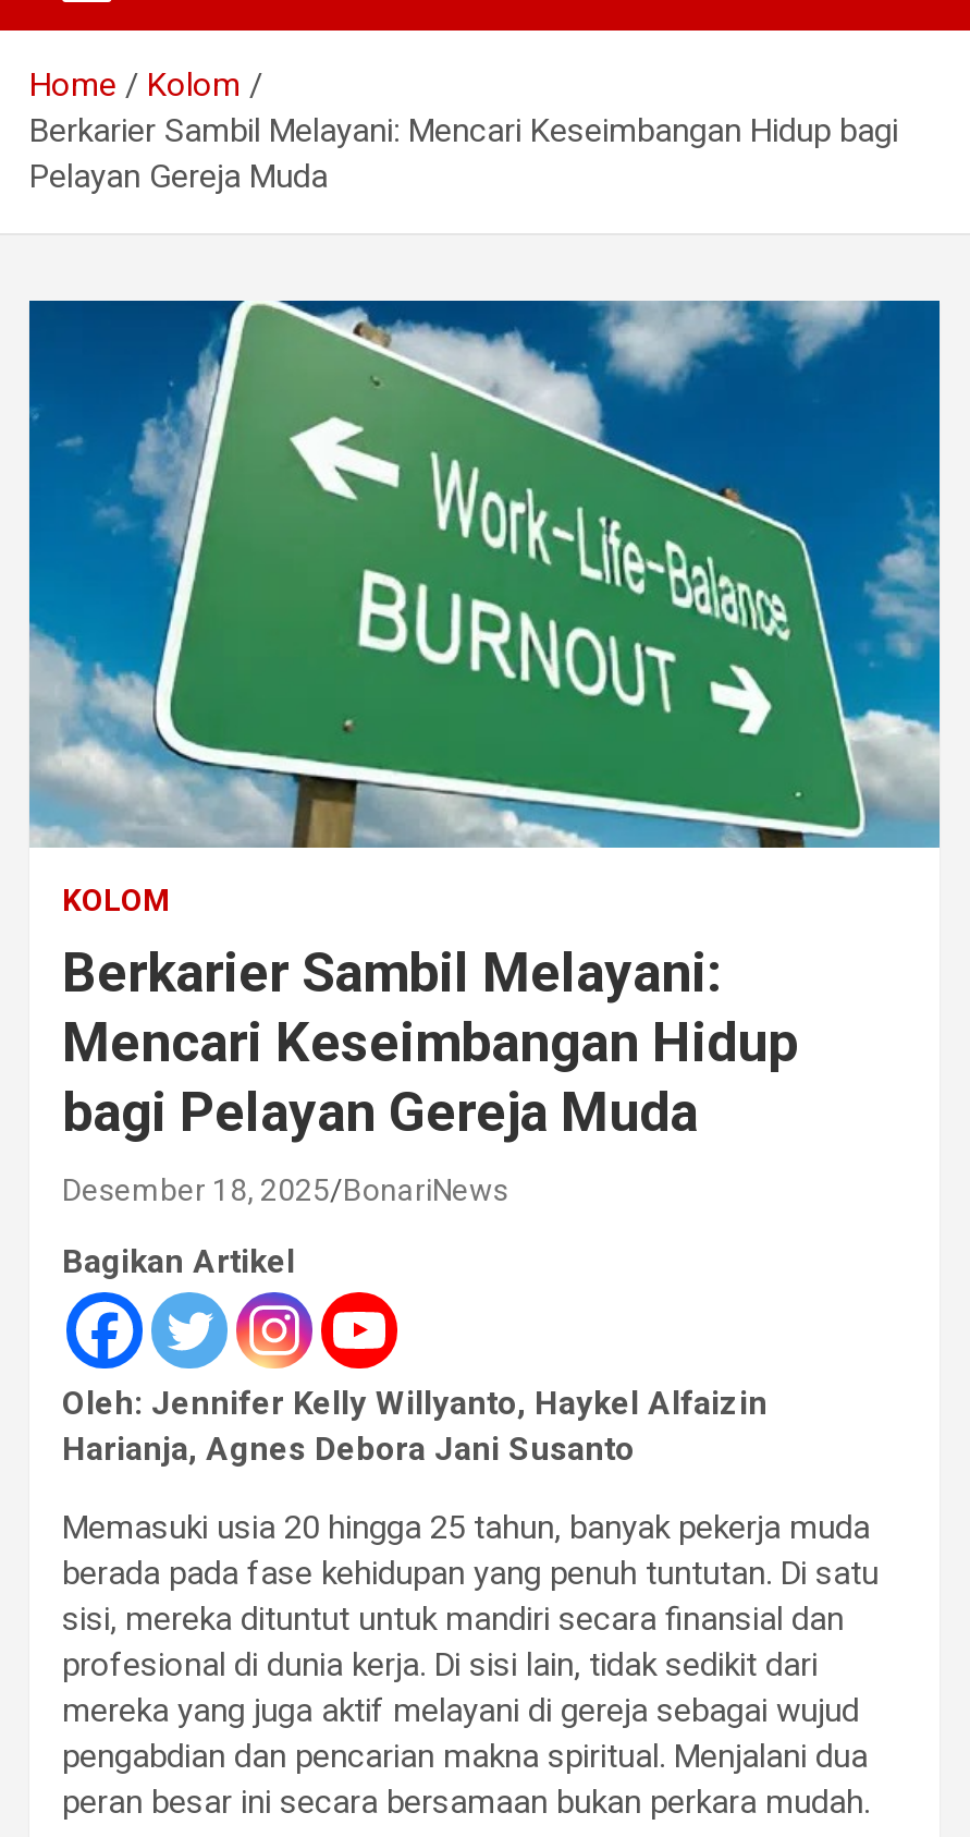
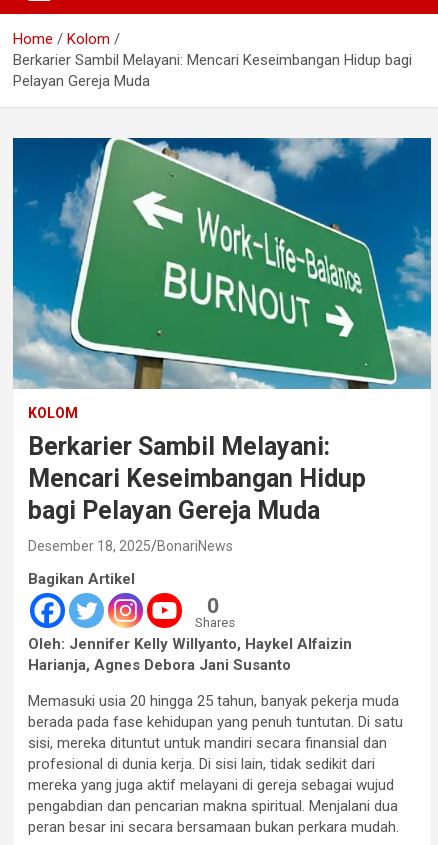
+ 0
+ Shares
